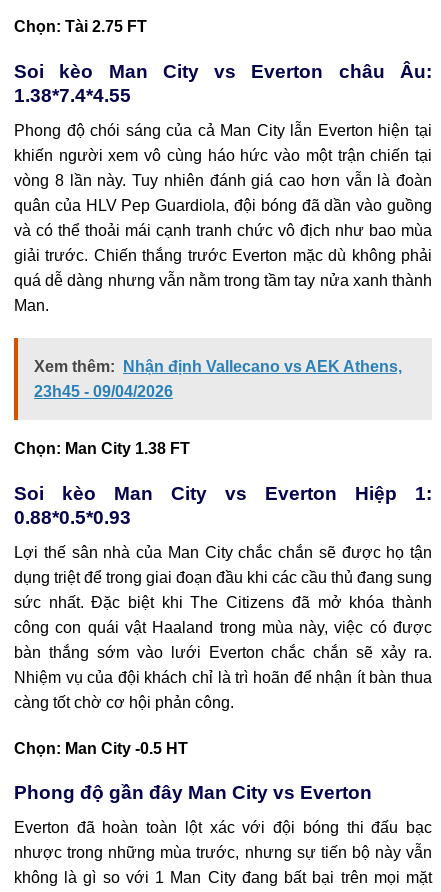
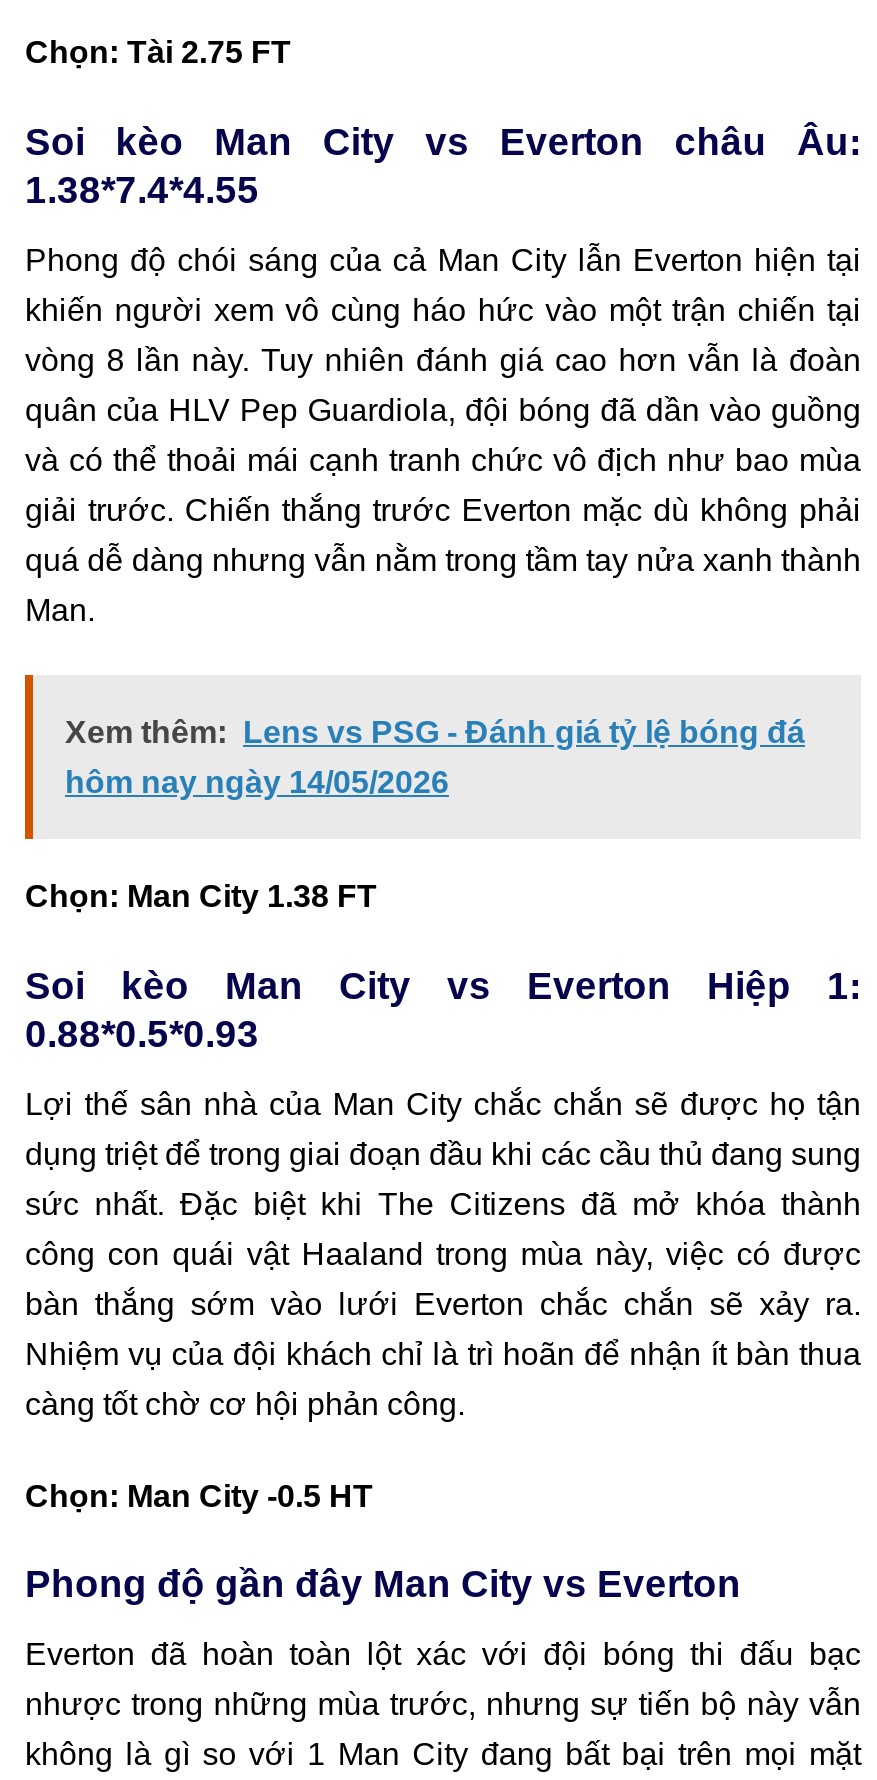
- Xem thêm: Nhận định Vallecano vs AEK Athens,
+ Xem thêm: Lens vs PSG - Đánh giá tỷ lệ bóng đá

- 23h45 - 09/04/2026
+ hôm nay ngày 14/05/2026
